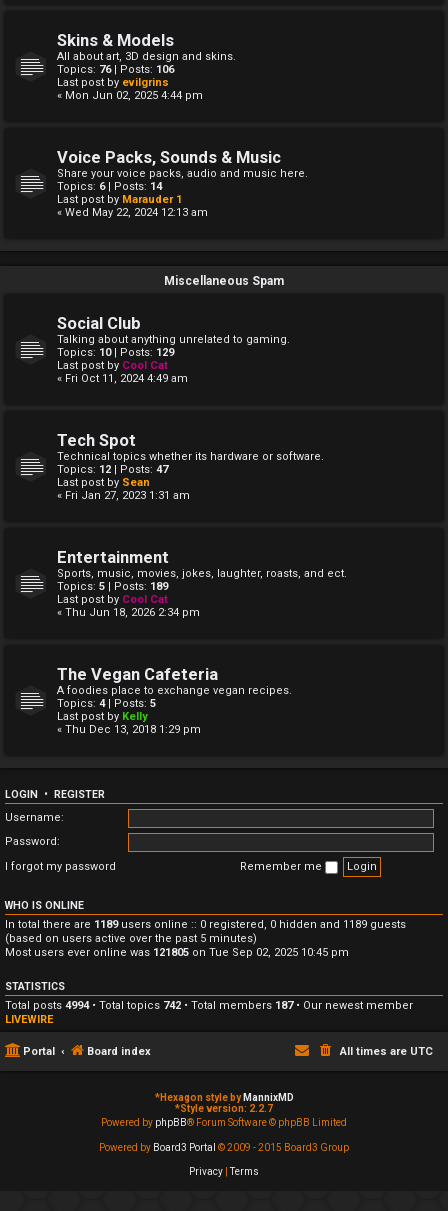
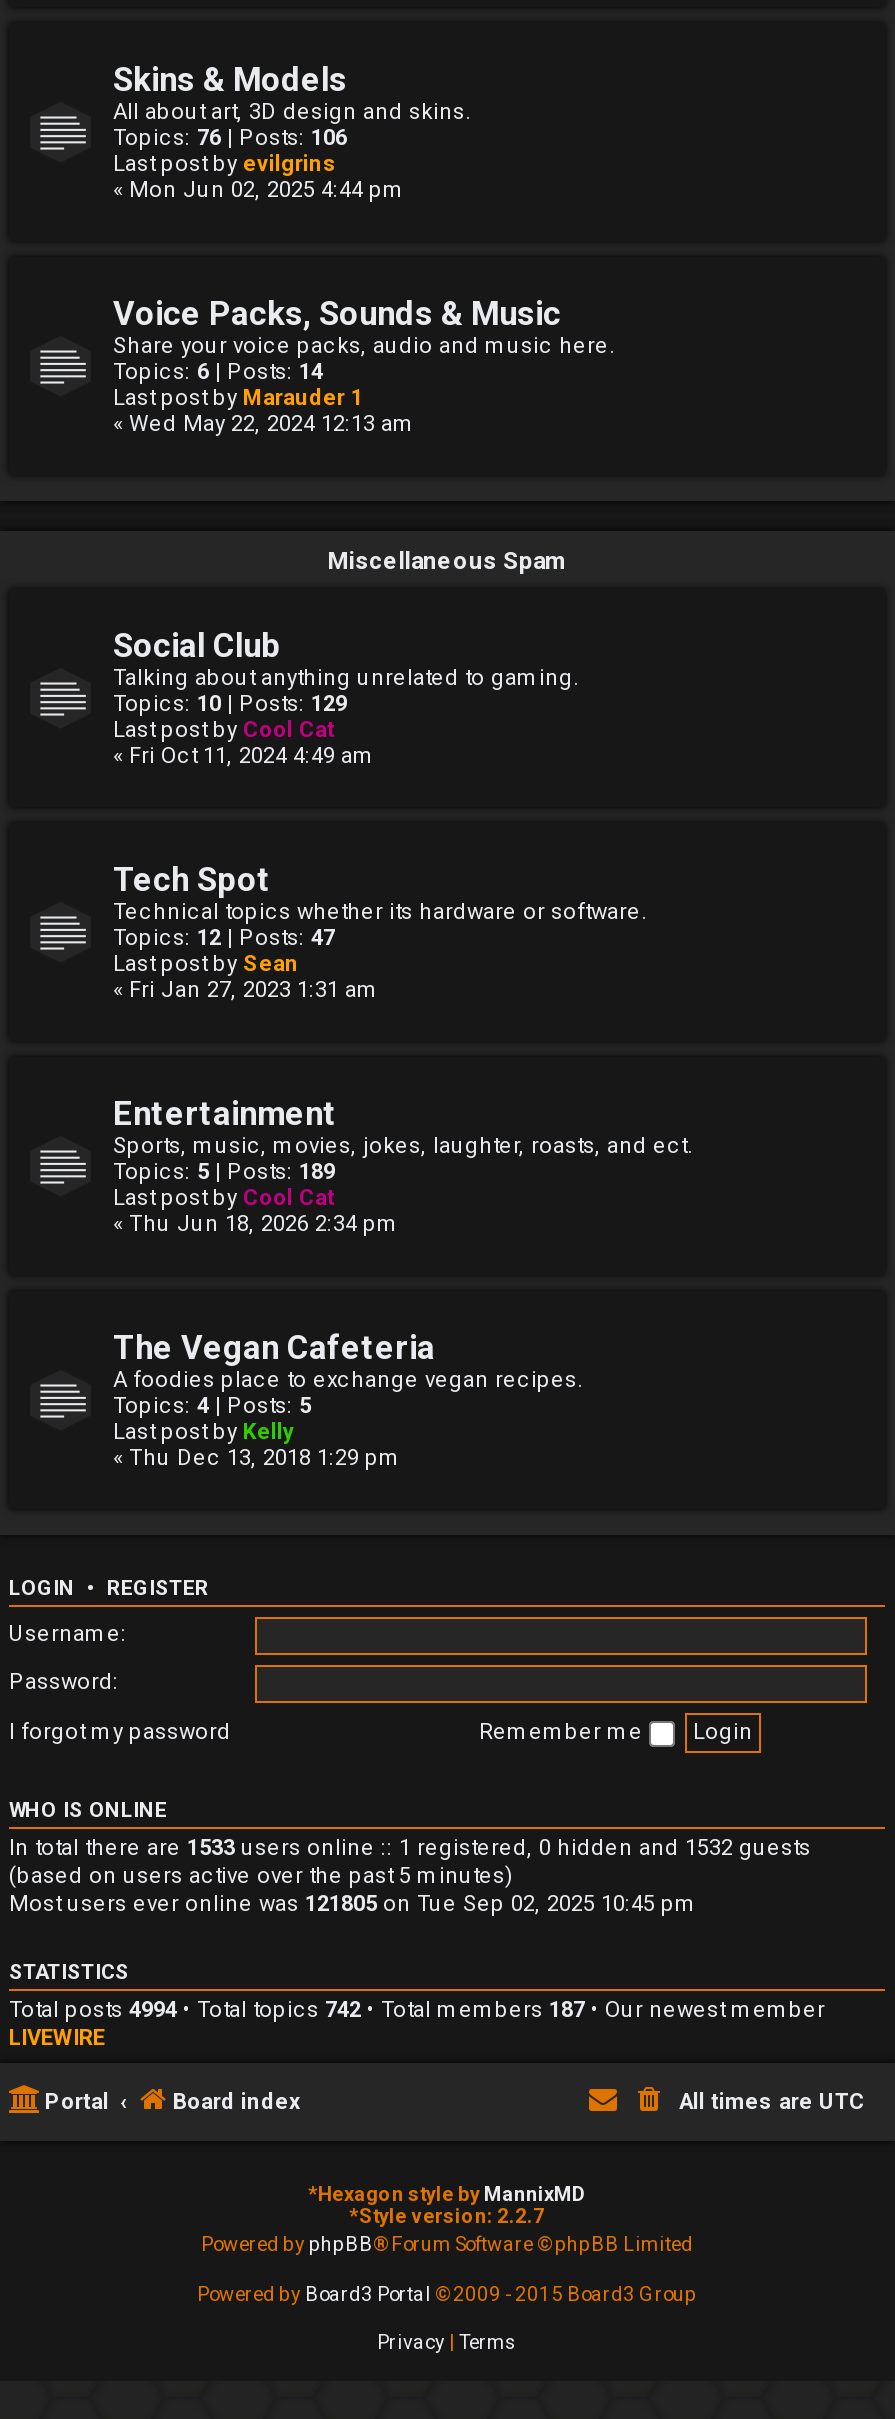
- In total there are 1189 users online :: 0 registered, 0 hidden and 1189 guests
+ In total there are 1533 users online :: 1 registered, 0 hidden and 1532 guests
